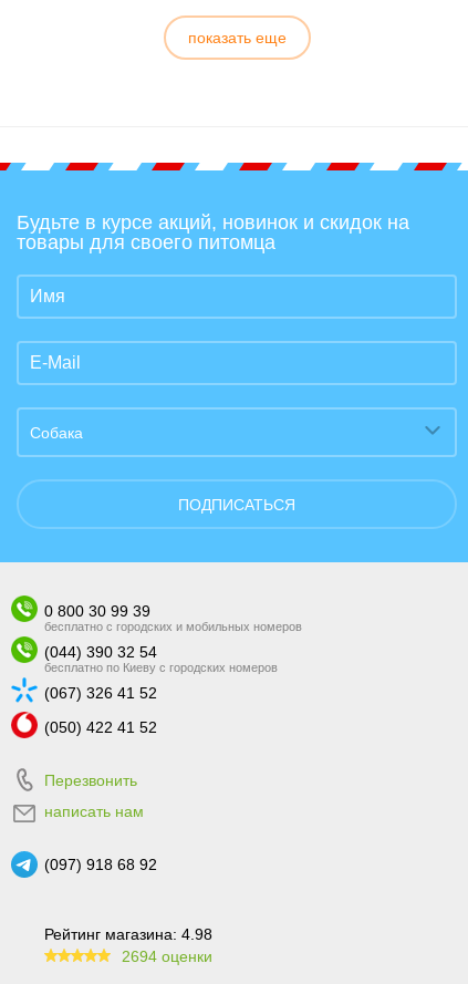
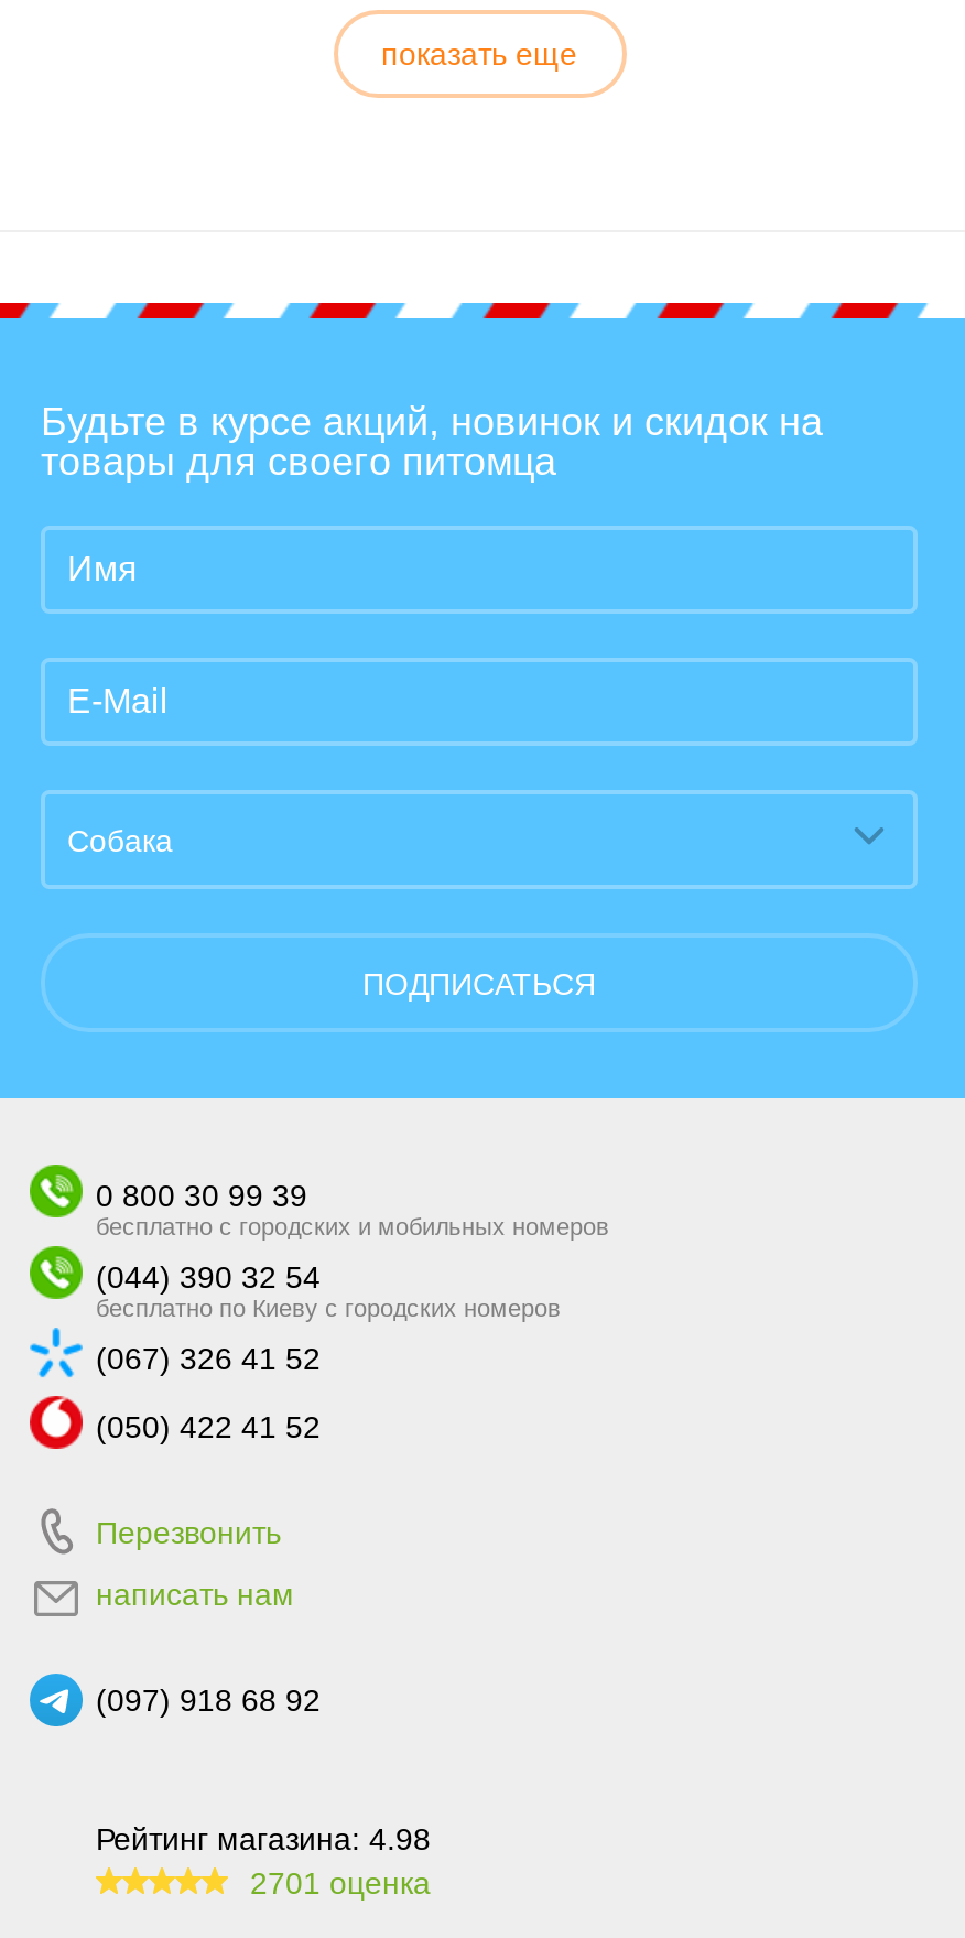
- 2694 оценки
+ 2701 оценка
